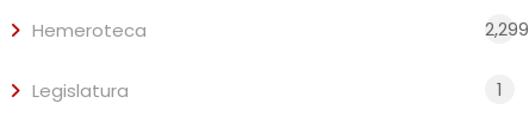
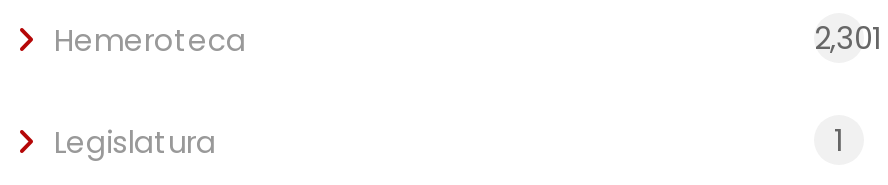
- 2,299
+ 2,301
